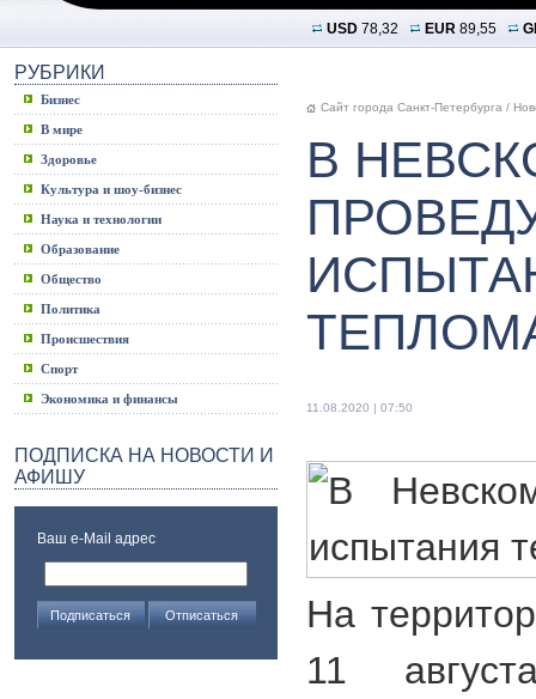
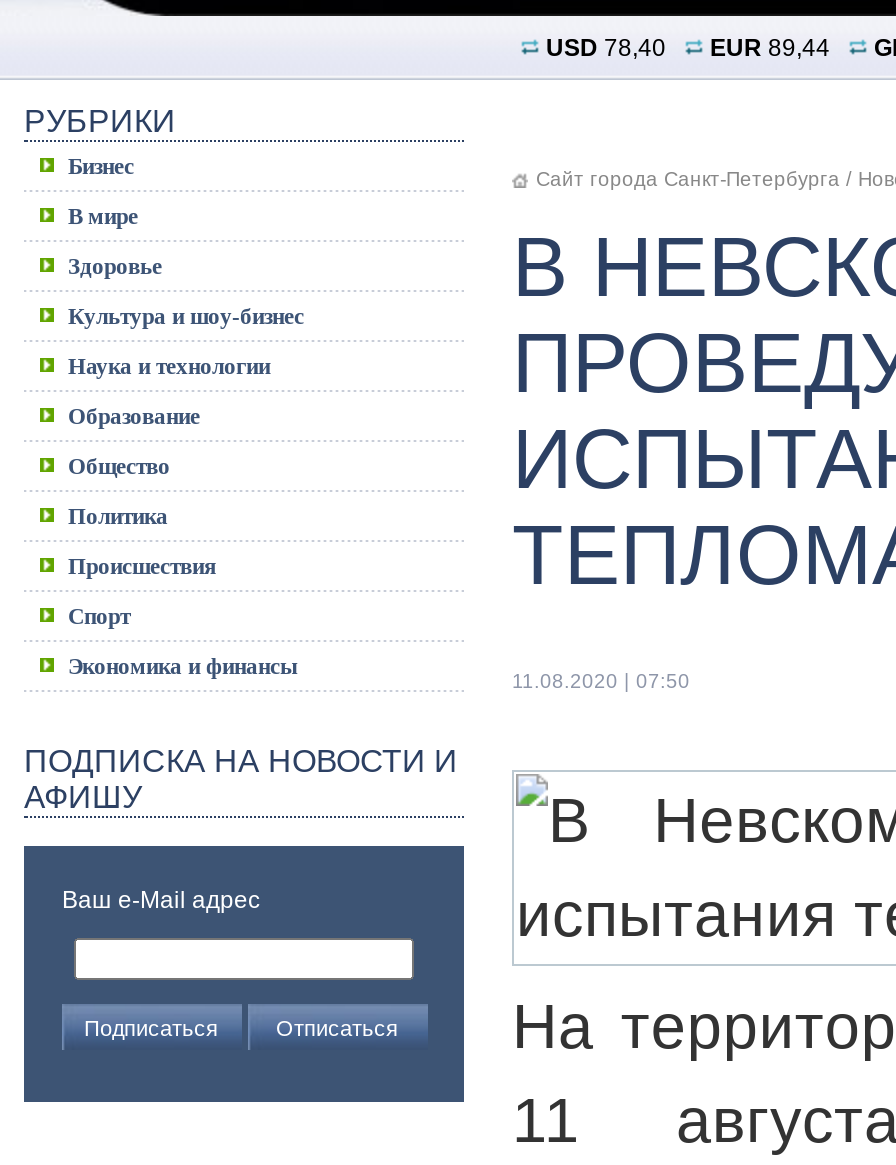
- USD 78,32
+ USD 78,40

- EUR 89,55
+ EUR 89,44
